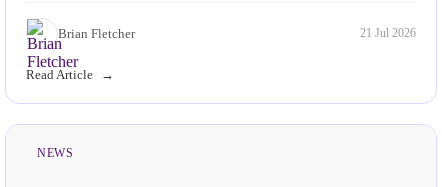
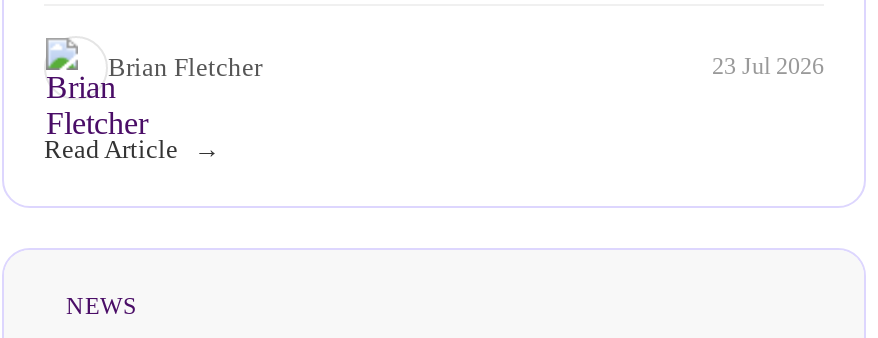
- 21 Jul 2026
+ 23 Jul 2026
